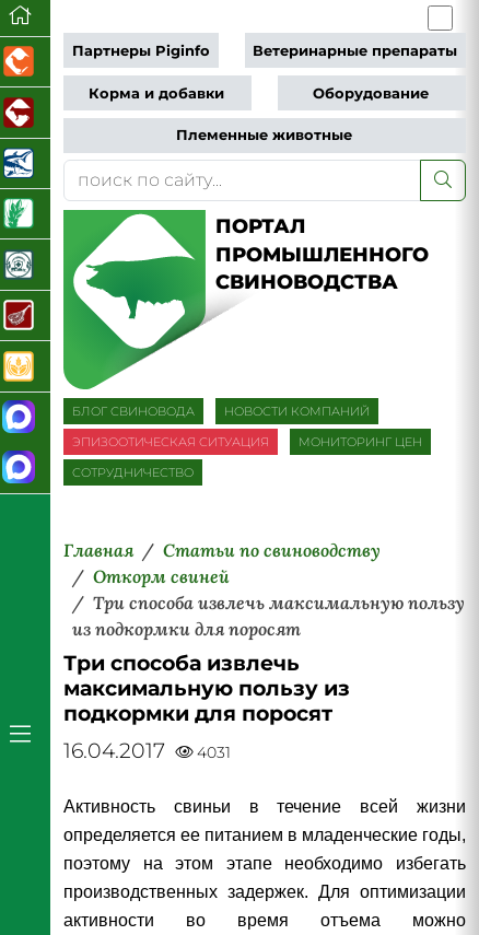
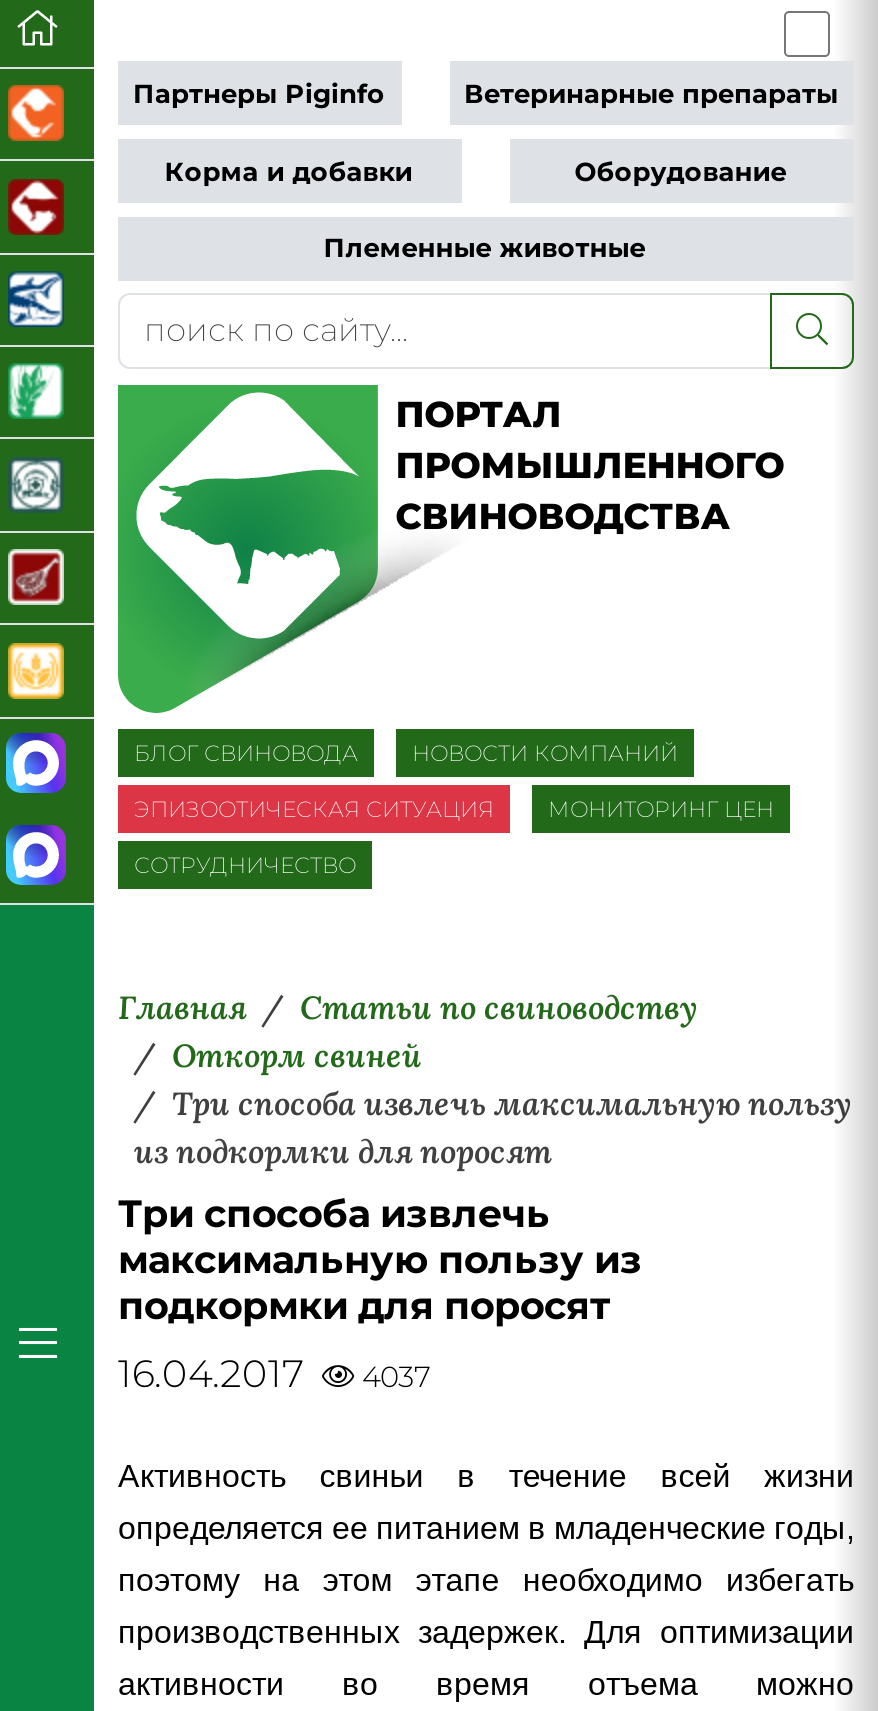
- 16.04.2017 4031
+ 16.04.2017 4037
